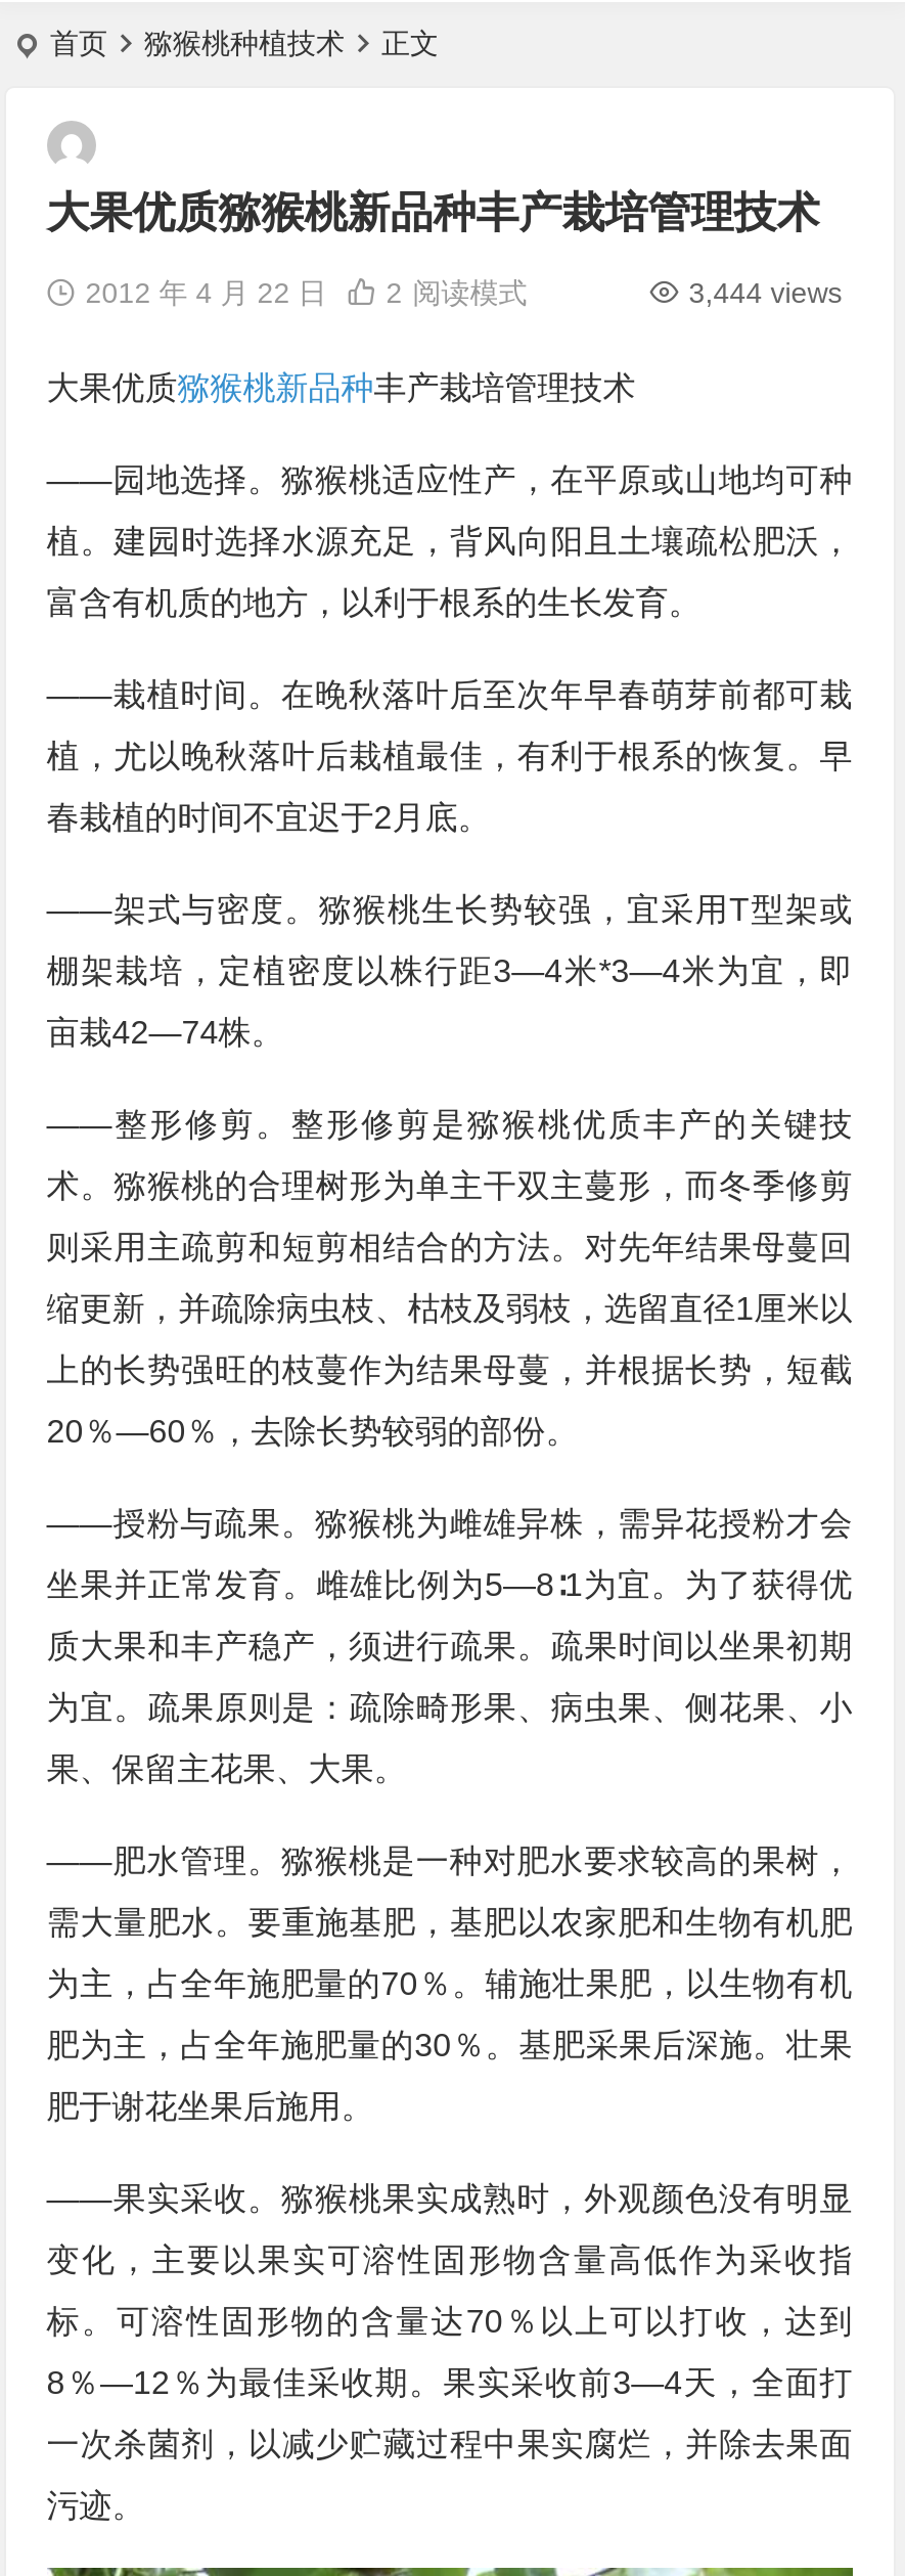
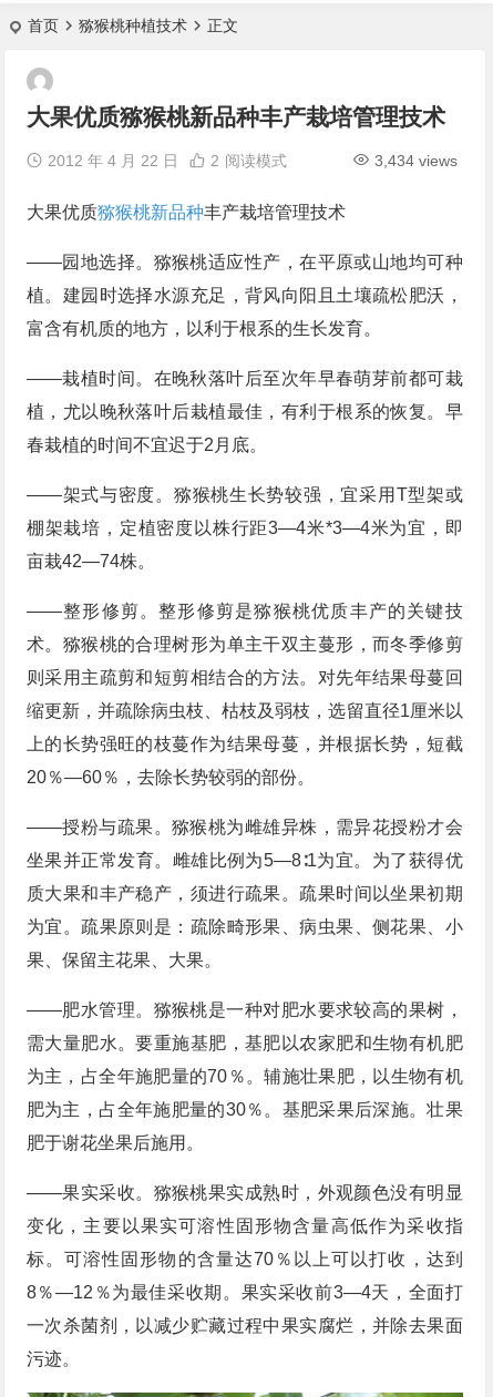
- 3,444 views
+ 3,434 views
